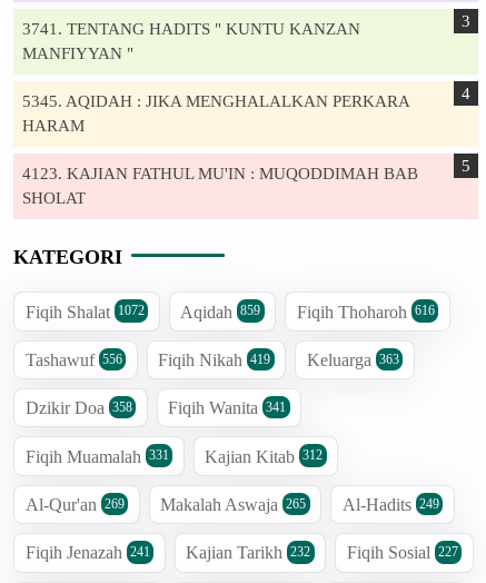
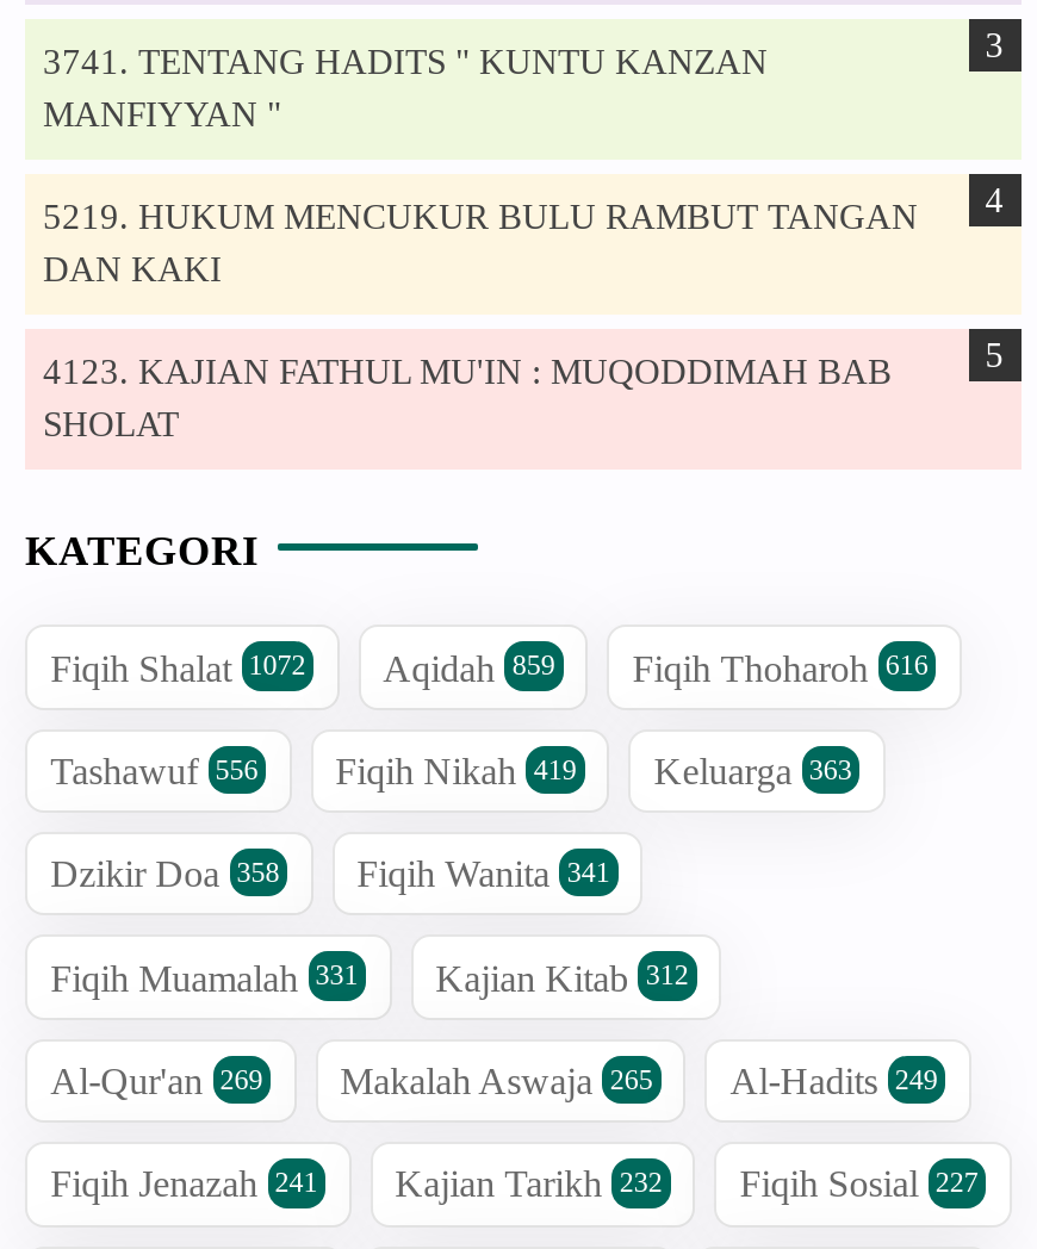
- 5345. AQIDAH : JIKA MENGHALALKAN PERKARA
- HARAM
+ 5219. HUKUM MENCUKUR BULU RAMBUT TANGAN
+ DAN KAKI
